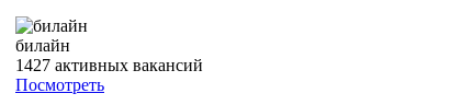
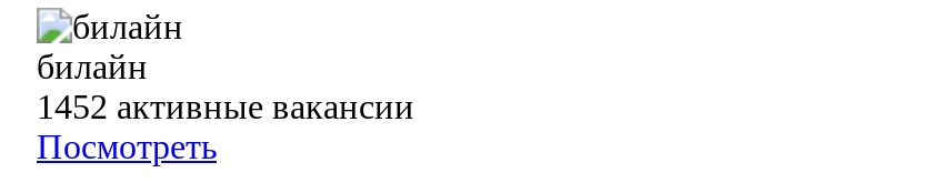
- 1427 активных вакансий
+ 1452 активные вакансии
